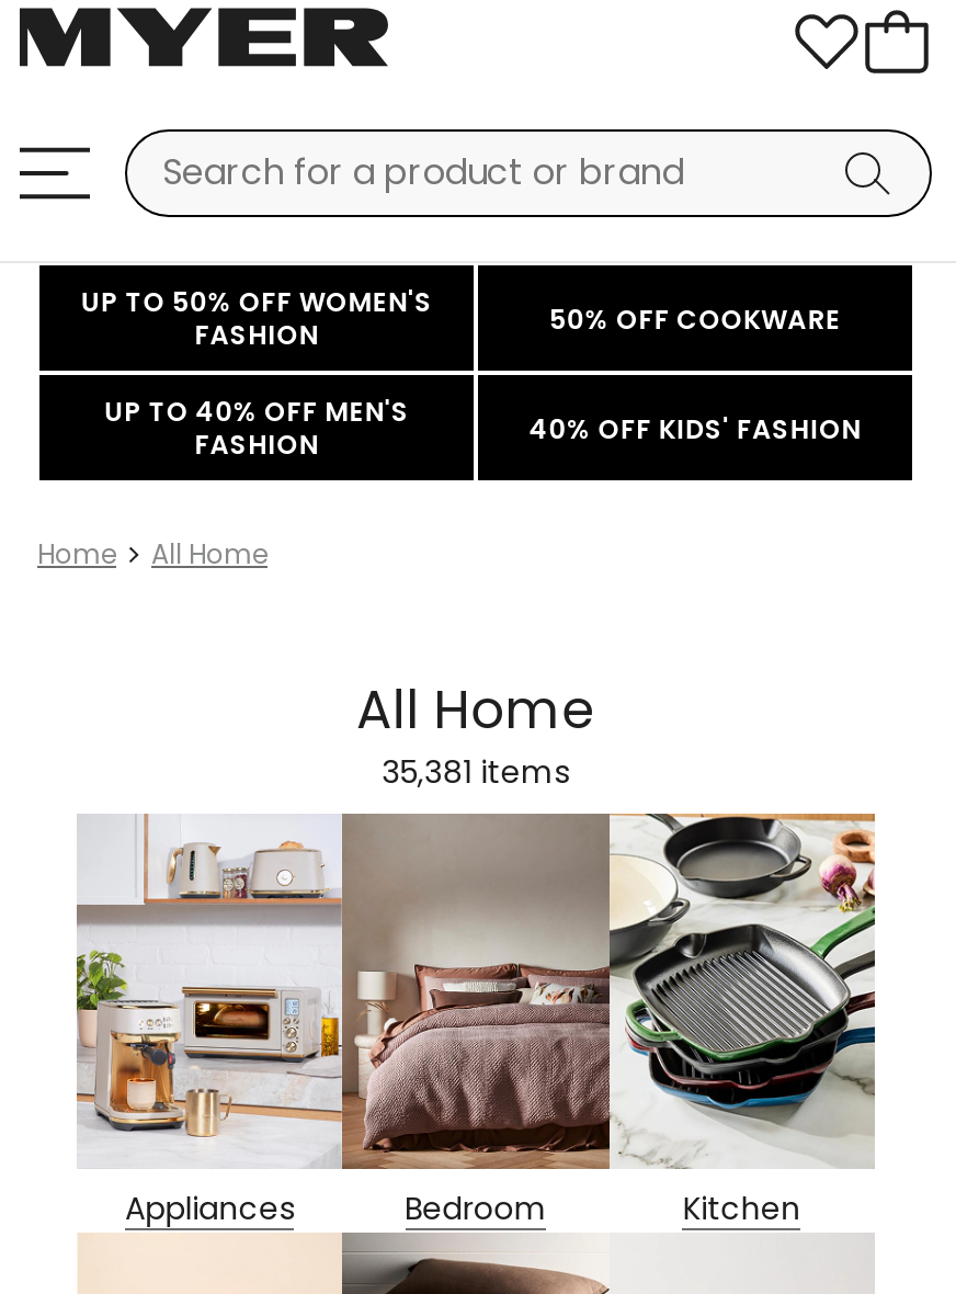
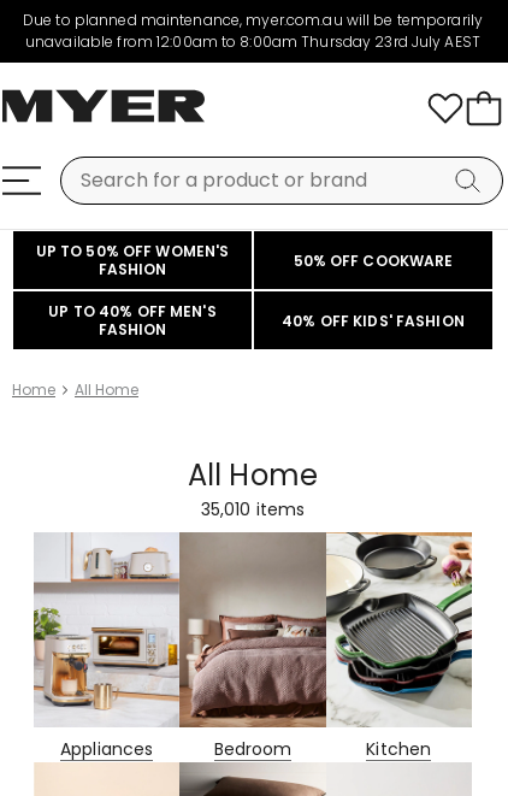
+ Due to planned maintenance, myer.com.au will be temporarily
+ unavailable from 12:00am to 8:00am Thursday 23rd July AEST

- 35,381 items
+ 35,010 items
